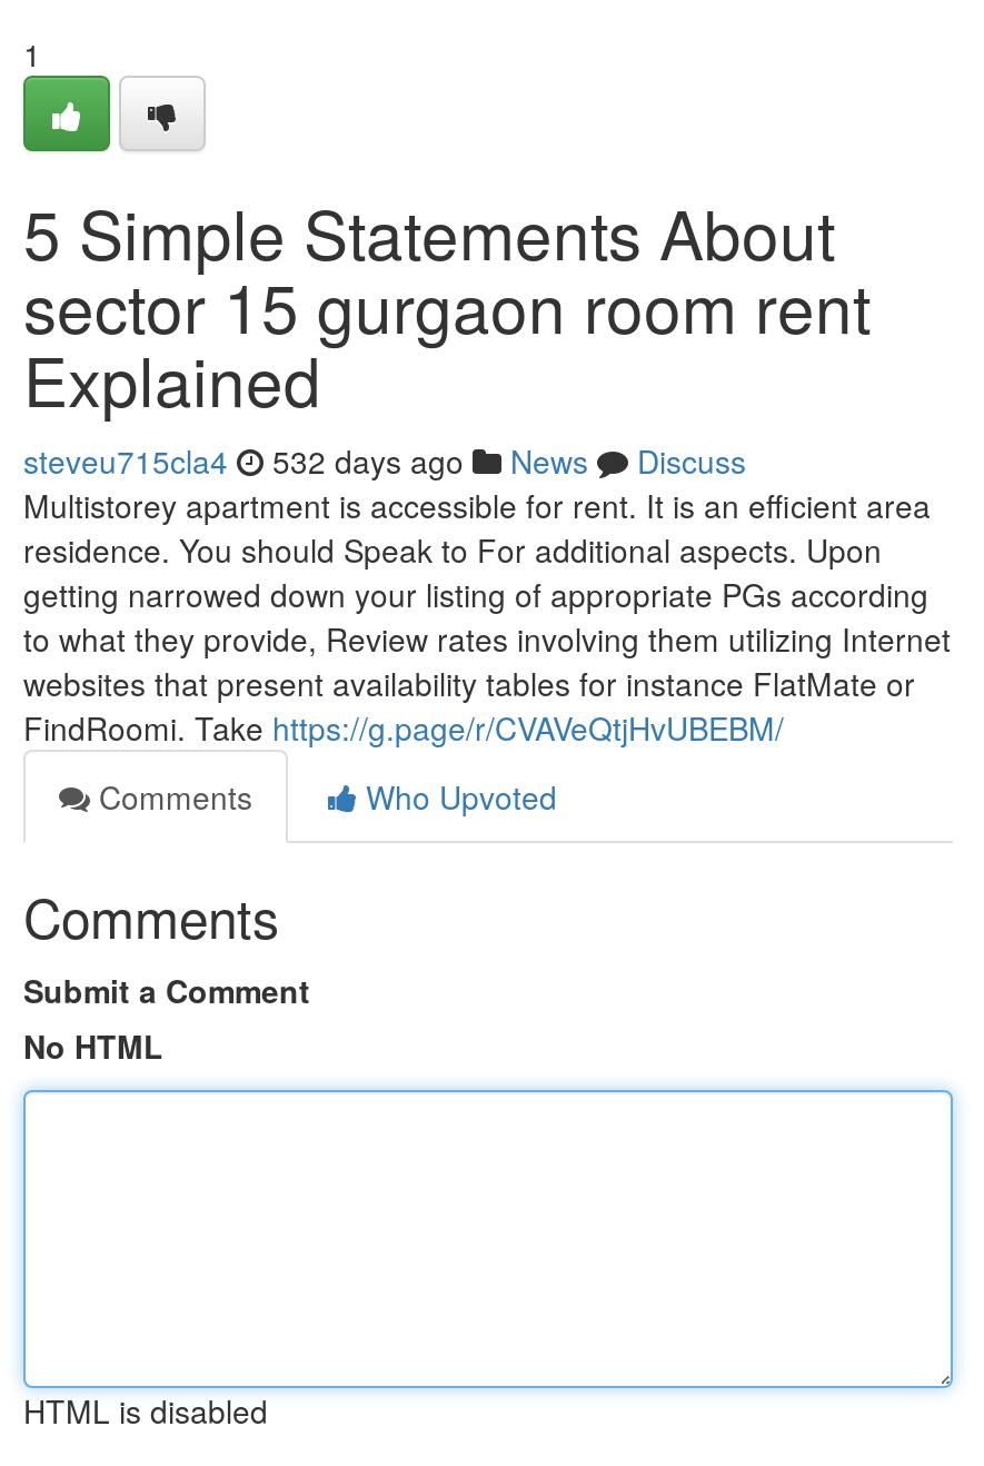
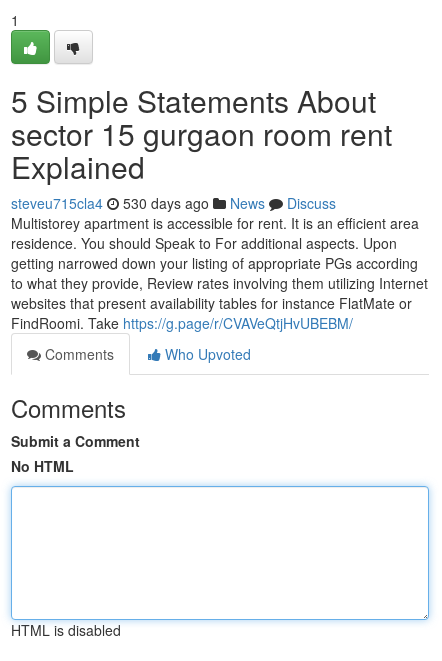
- steveu715cla4 532 days ago News Discuss
+ steveu715cla4 530 days ago News Discuss
